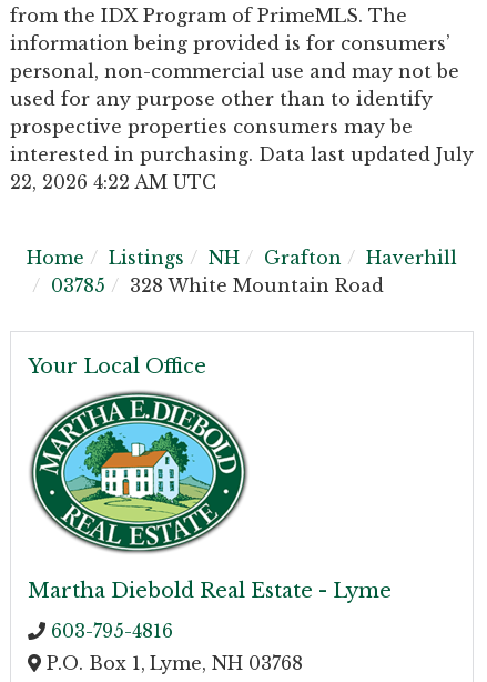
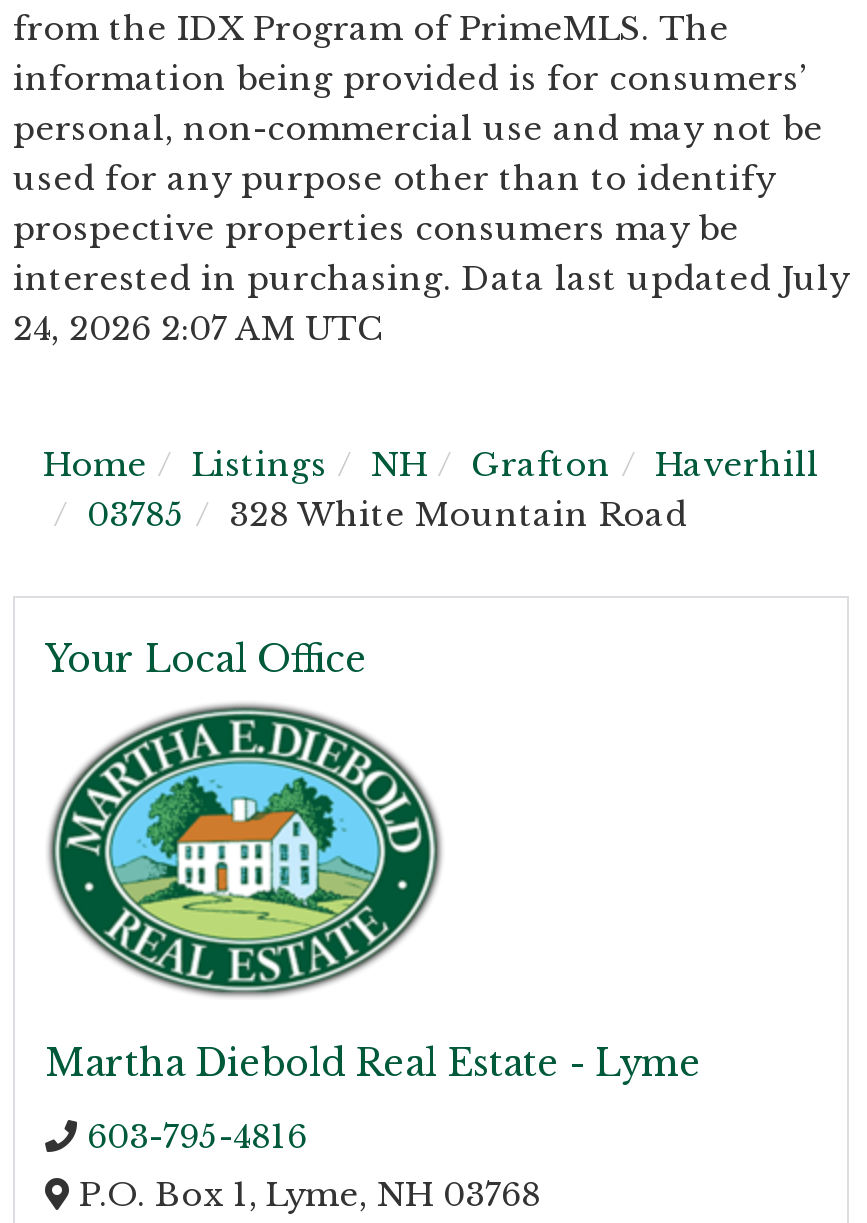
- 22, 2026 4:22 AM UTC
+ 24, 2026 2:07 AM UTC
